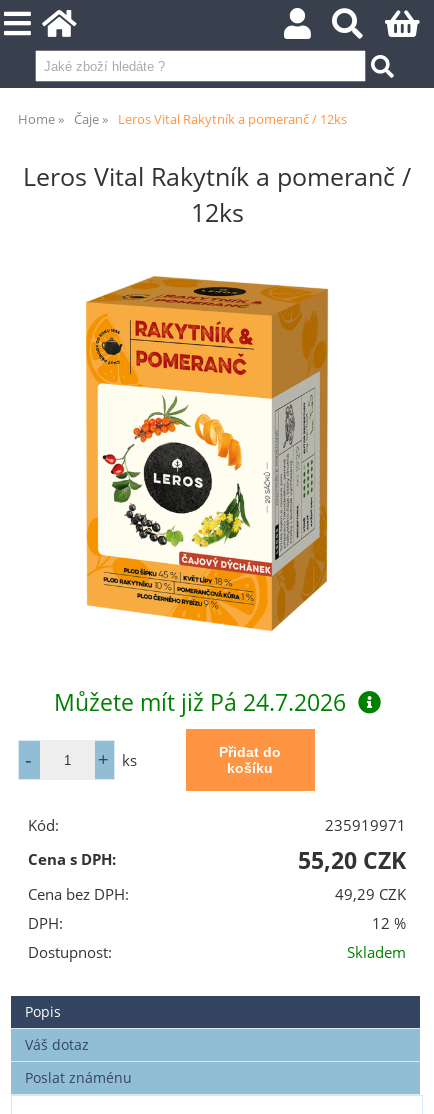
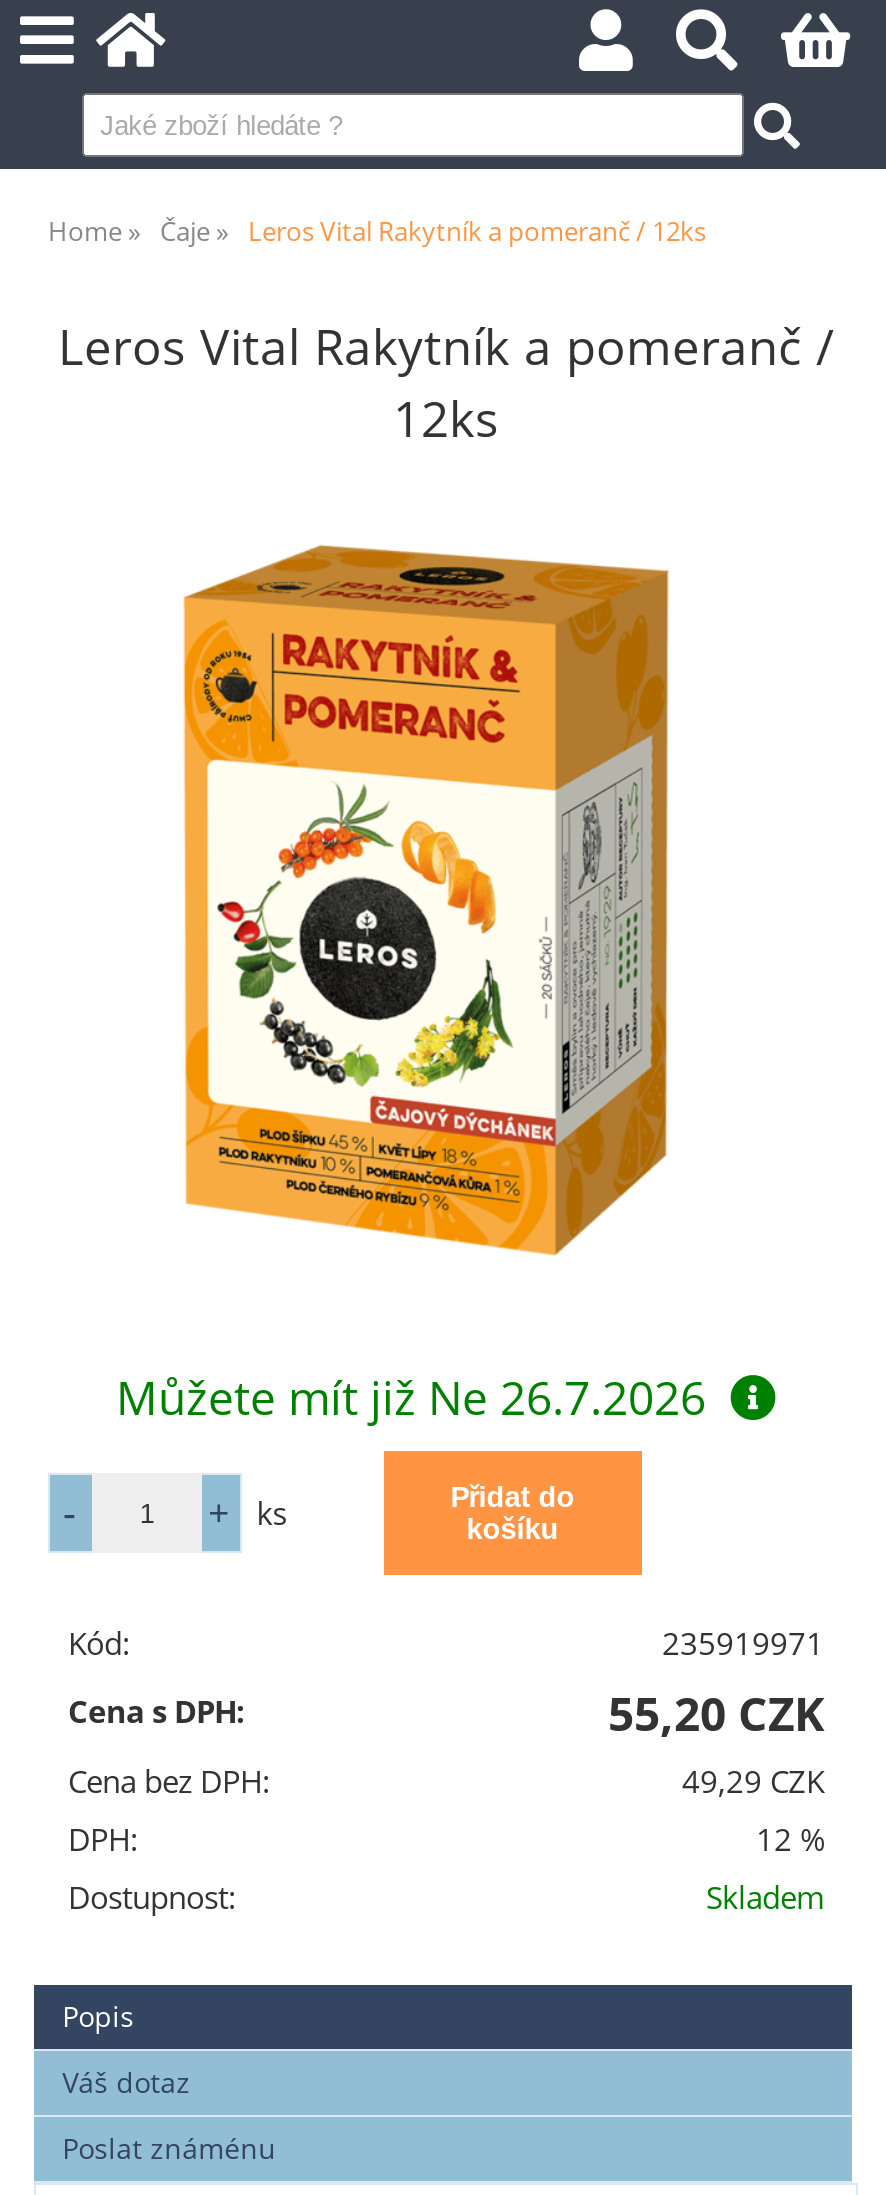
- Můžete mít již Pá 24.7.2026
+ Můžete mít již Ne 26.7.2026
